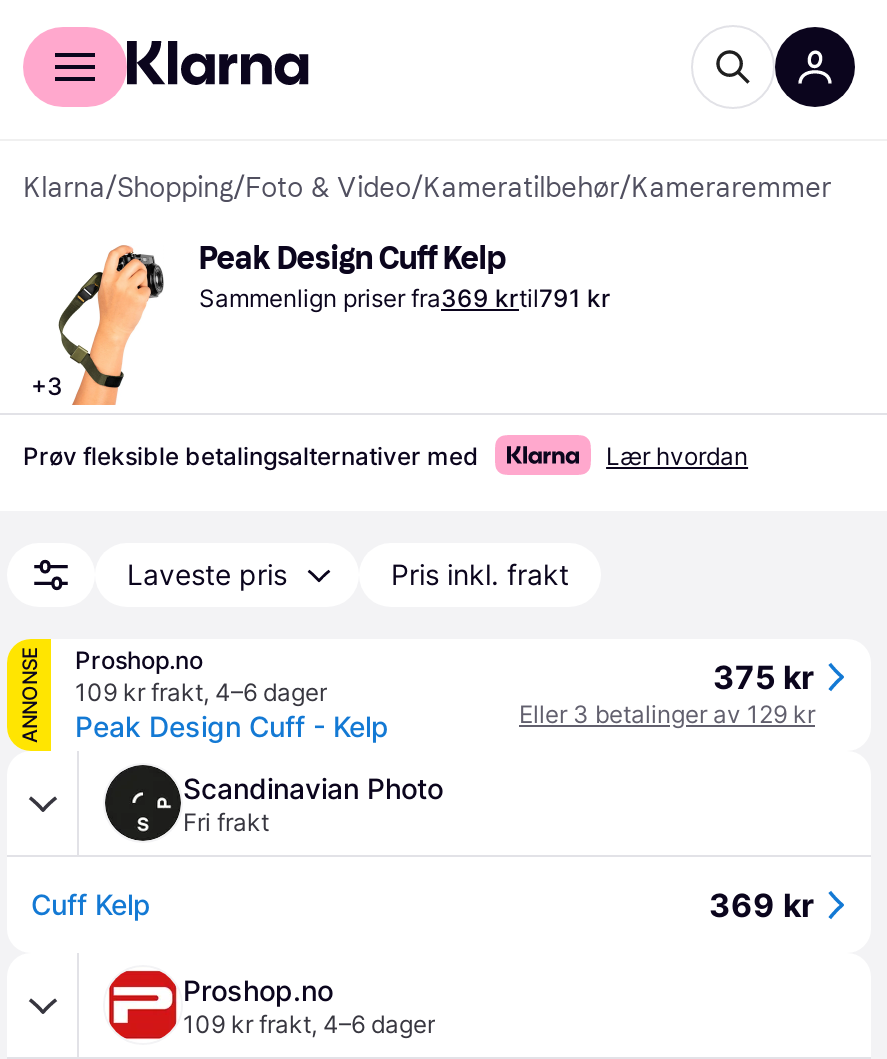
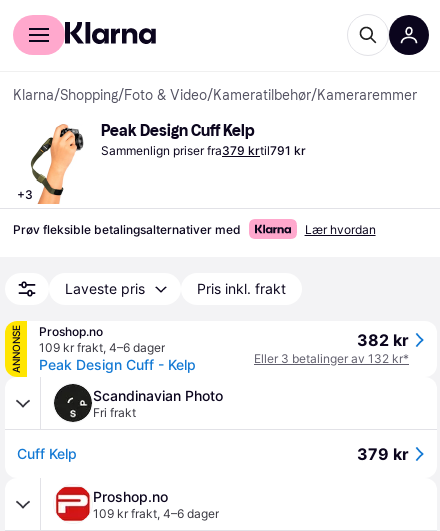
- Sammenlign priser fra369 krtil791 kr
+ Sammenlign priser fra379 krtil791 kr

- 375 kr
+ 382 kr

- Eller 3 betalinger av 129 kr
+ Eller 3 betalinger av 132 kr*

- 369 kr
+ 379 kr
